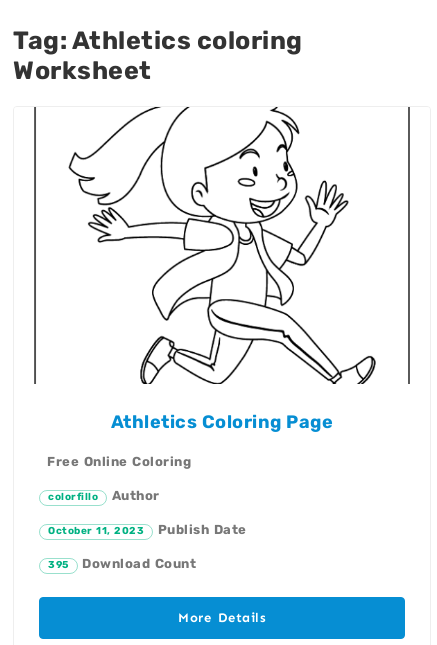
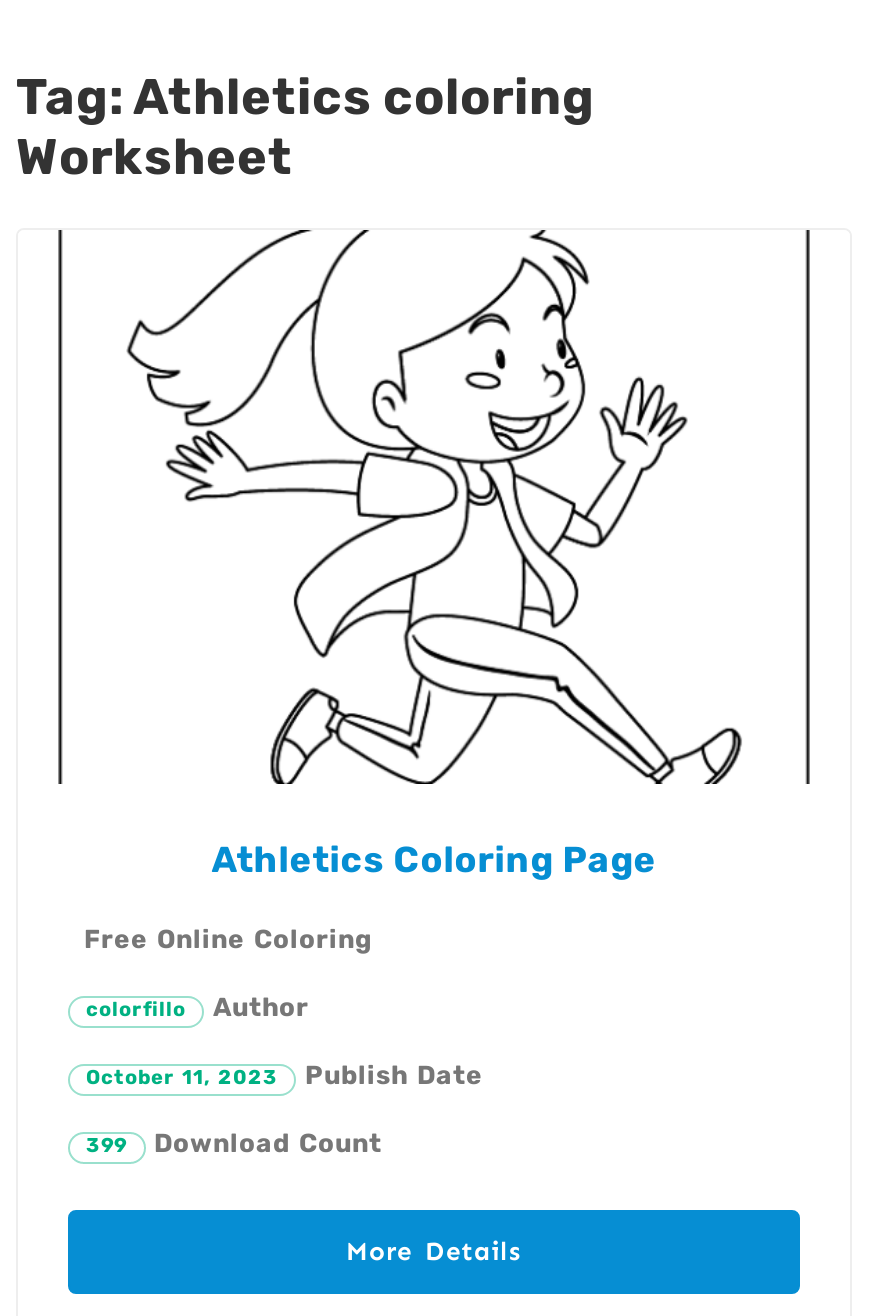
- 395 Download Count
+ 399 Download Count
